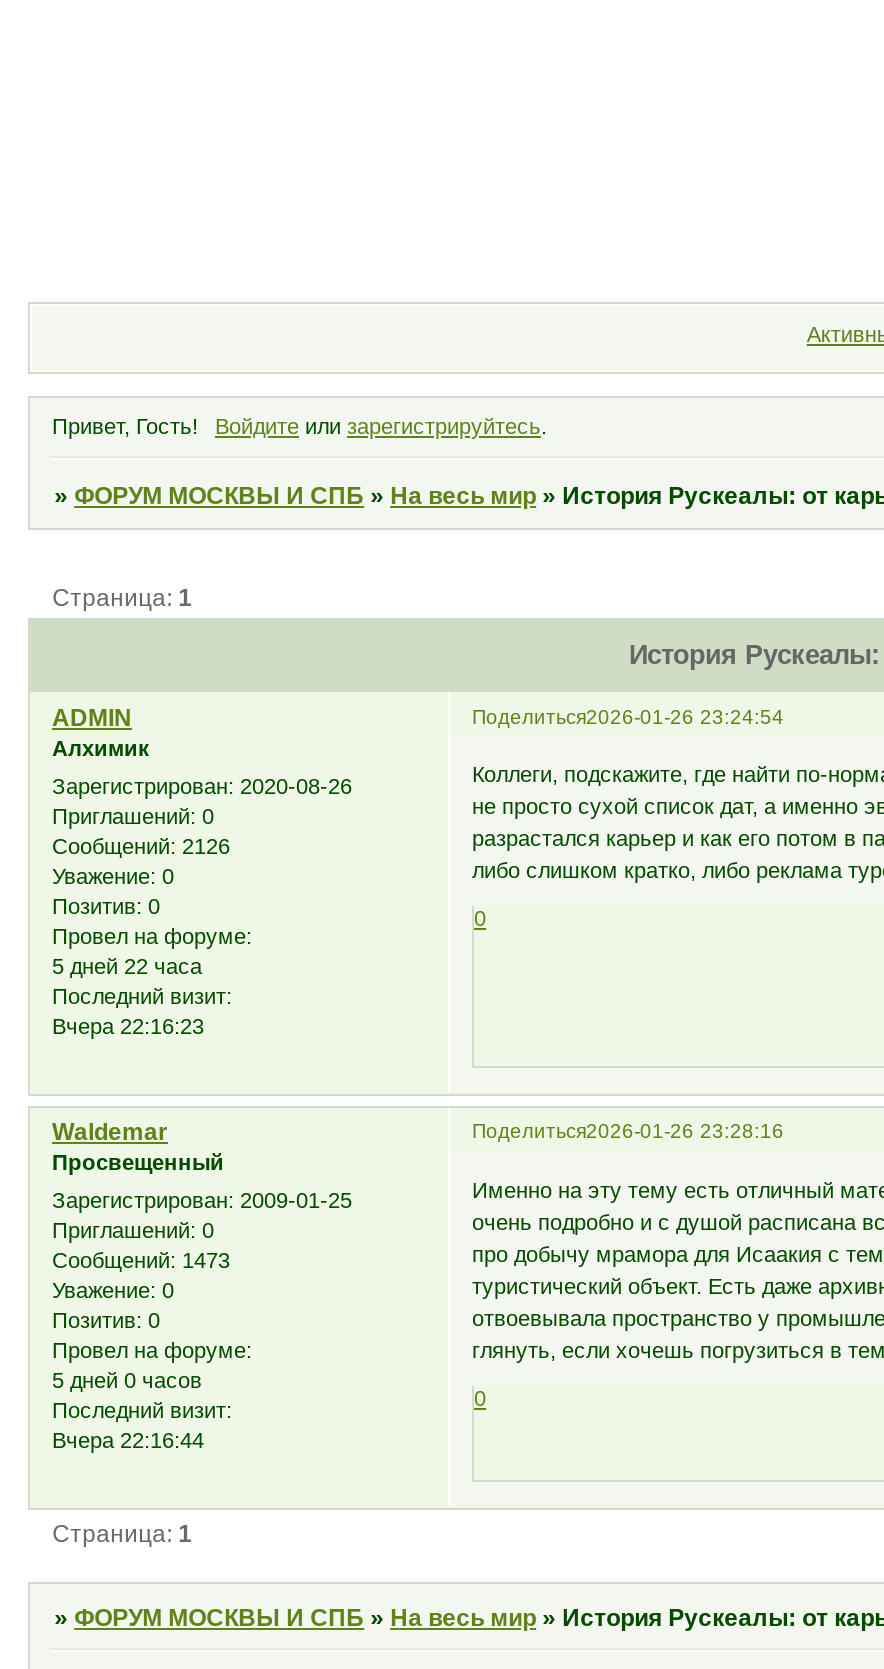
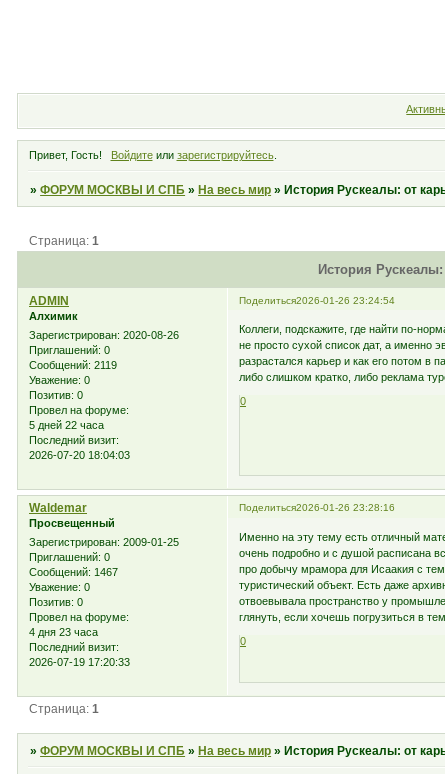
- Сообщений: 2126
+ Сообщений: 2119

- Вчера 22:16:23
+ 2026-07-20 18:04:03

- Сообщений: 1473
+ Сообщений: 1467

- 5 дней 0 часов
+ 4 дня 23 часа

- Вчера 22:16:44
+ 2026-07-19 17:20:33
